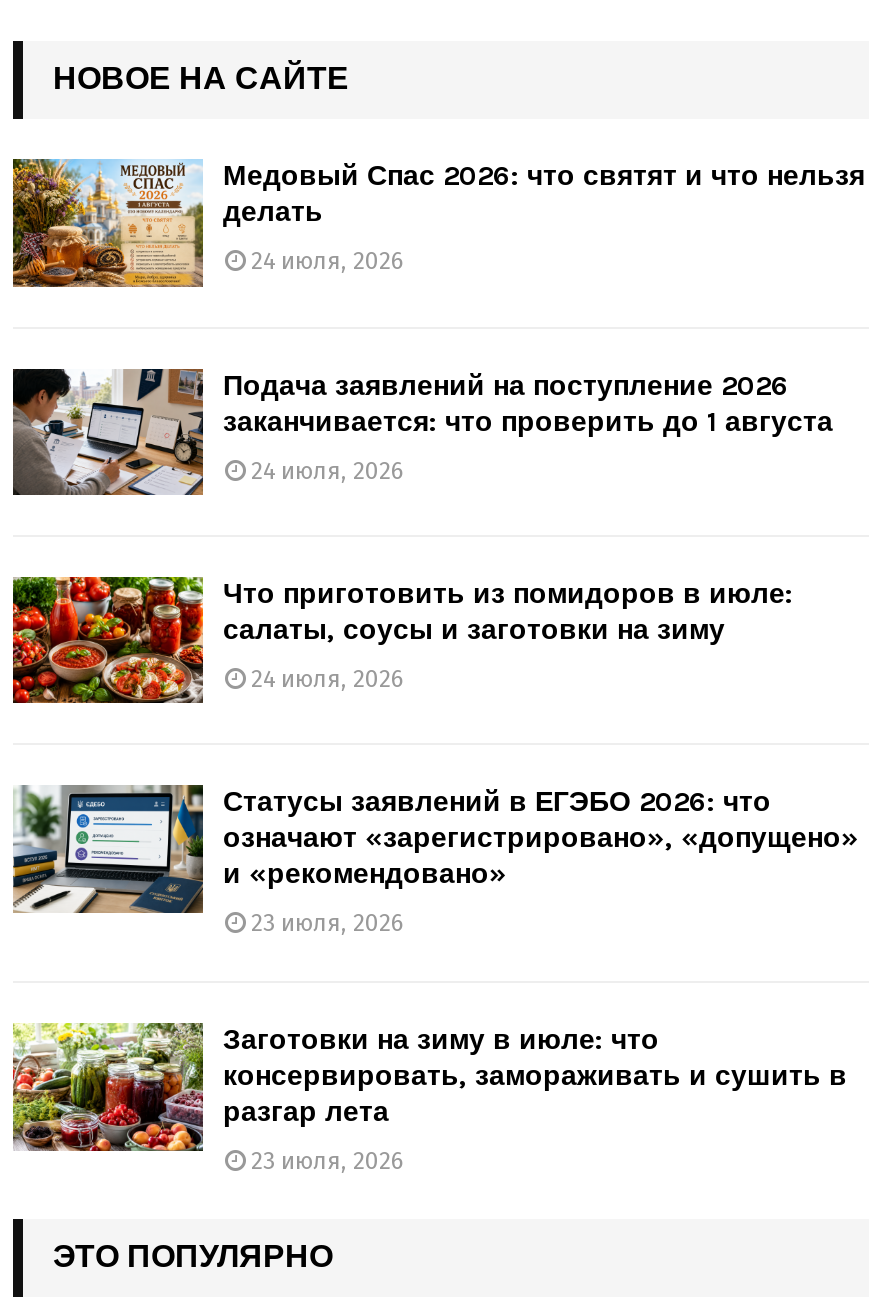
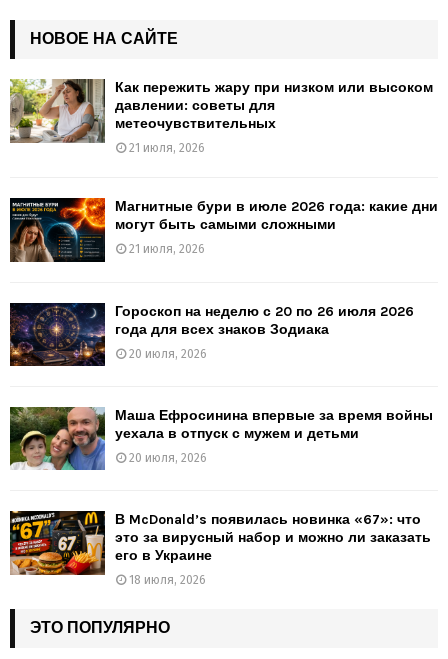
- [image]
- Медовый Спас 2026: что святят и что нельзя
- делать
+ [image]
+ Как пережить жару при низком или высоком
+ давлении: советы для
+ метеочувствительных

- 24 июля, 2026
+ 21 июля, 2026

- [image]
- Подача заявлений на поступление 2026
- заканчивается: что проверить до 1 августа
+ [image]
+ Магнитные бури в июле 2026 года: какие дни
+ могут быть самыми сложными

- 24 июля, 2026
+ 21 июля, 2026

- [image]
- Что приготовить из помидоров в июле:
- салаты, соусы и заготовки на зиму
+ [image]
+ Гороскоп на неделю с 20 по 26 июля 2026
+ года для всех знаков Зодиака

- 24 июля, 2026
+ 20 июля, 2026

- [image]
- Статусы заявлений в ЕГЭБО 2026: что
- означают «зарегистрировано», «допущено»
- и «рекомендовано»
+ [image]
+ Маша Ефросинина впервые за время войны
+ уехала в отпуск с мужем и детьми

- 23 июля, 2026
+ 20 июля, 2026

- [image]
- Заготовки на зиму в июле: что
- консервировать, замораживать и сушить в
- разгар лета
+ [image]
+ В McDonald’s появилась новинка «67»: что
+ это за вирусный набор и можно ли заказать
+ его в Украине

- 23 июля, 2026
+ 18 июля, 2026
